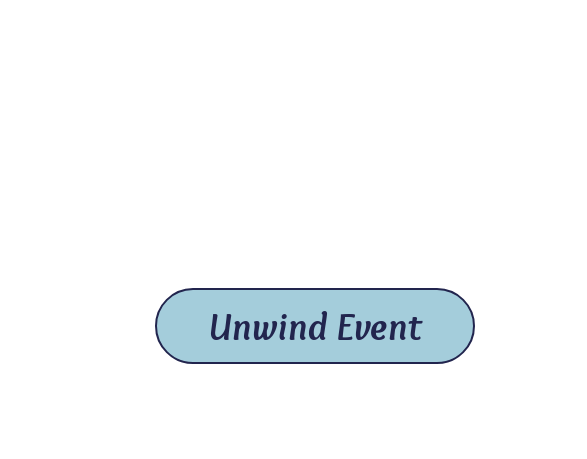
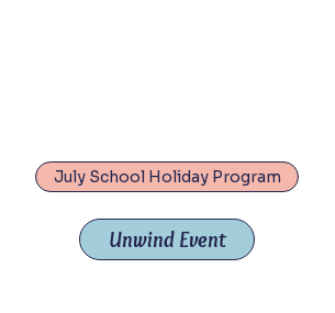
+ July School Holiday Program
